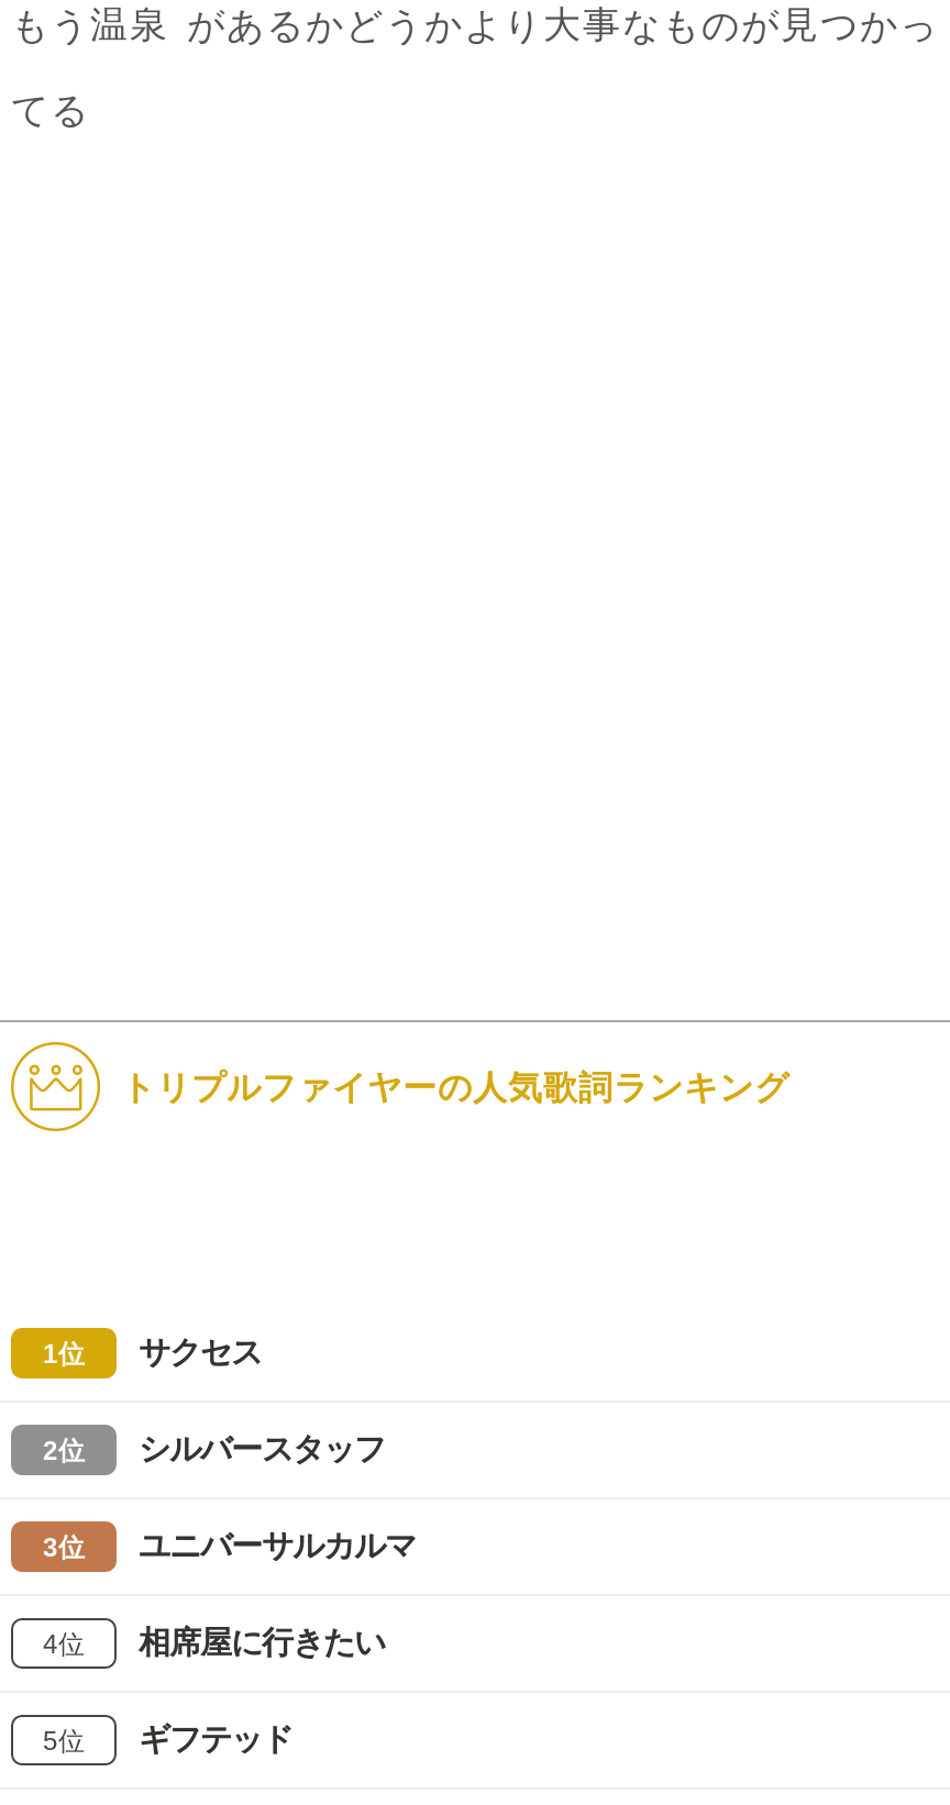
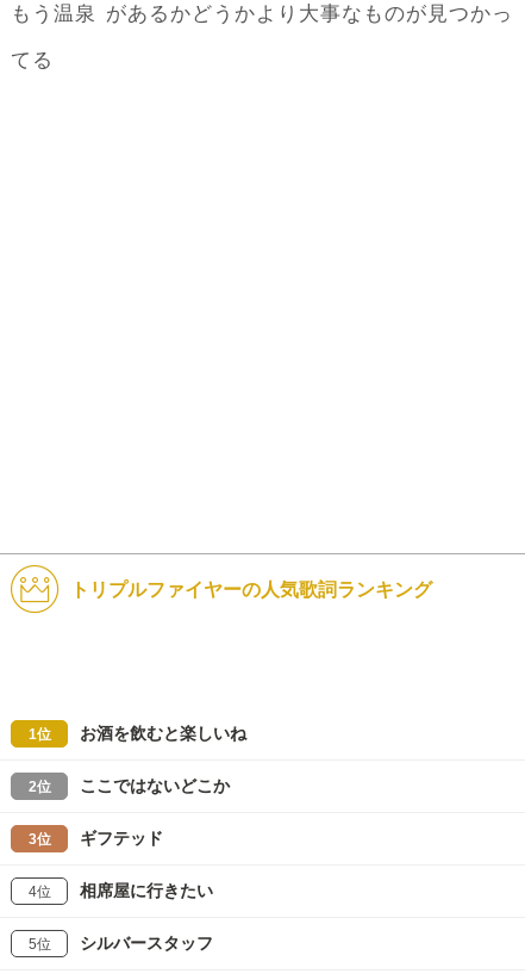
- サクセス
+ お酒を飲むと楽しいね

+ ここではないどこか

moved down: シルバースタッフ

- ユニバーサルカルマ

moved up: ギフテッド
